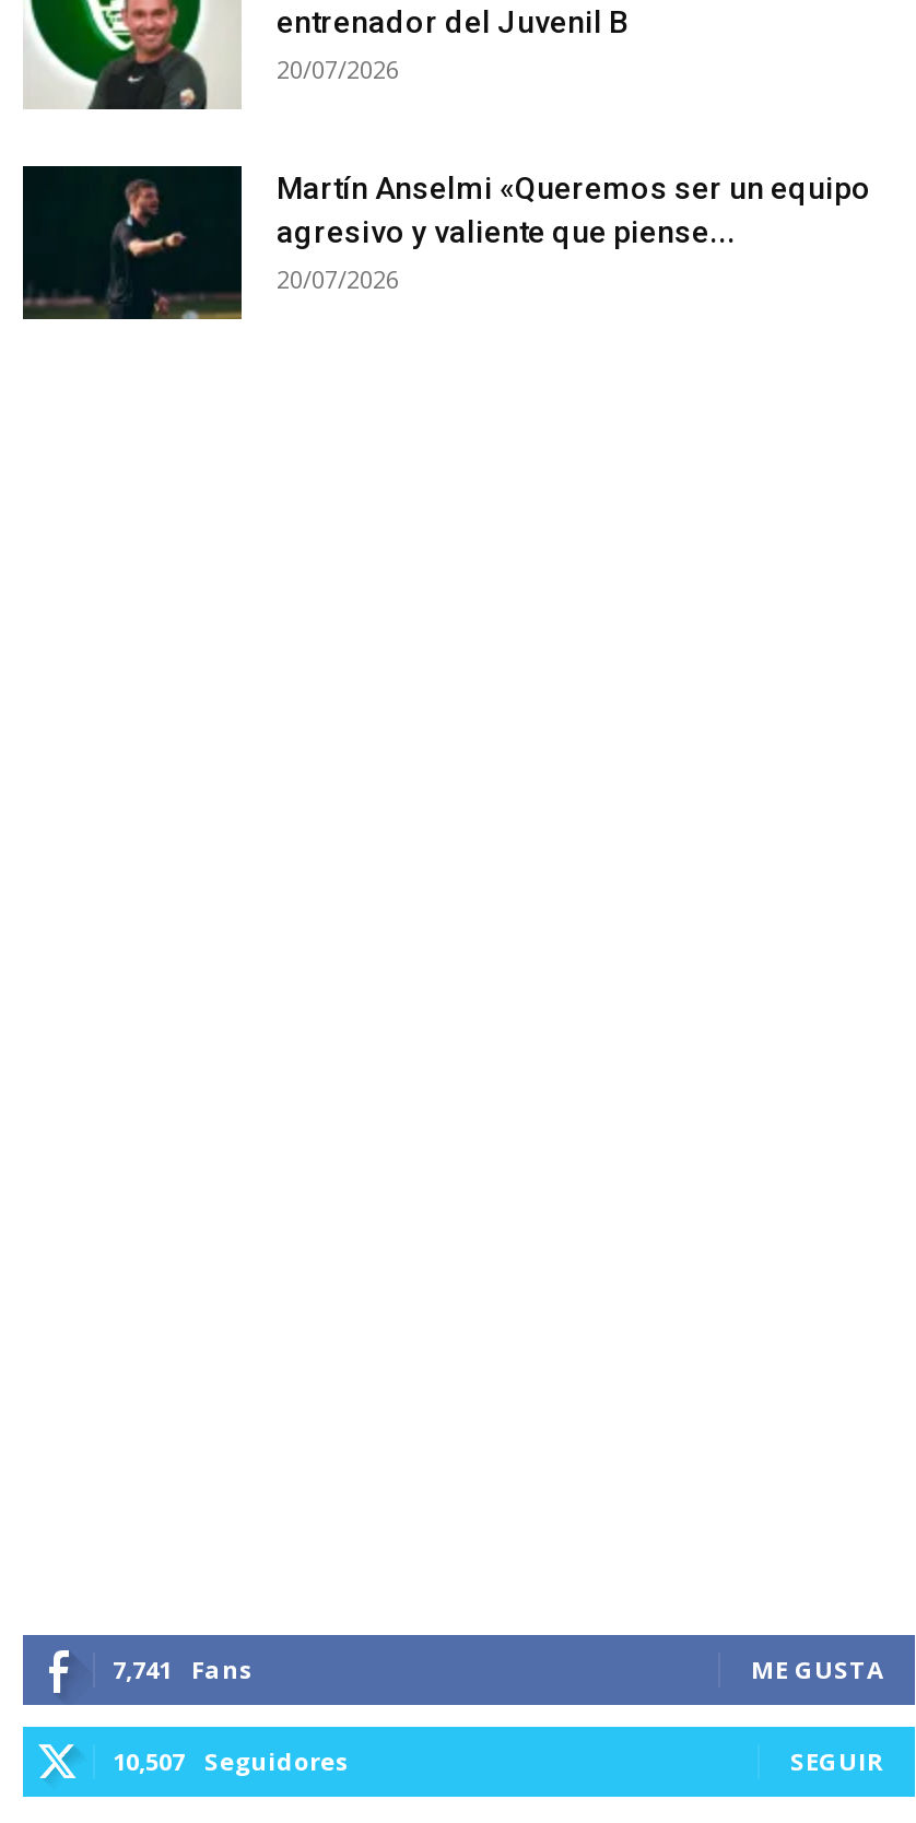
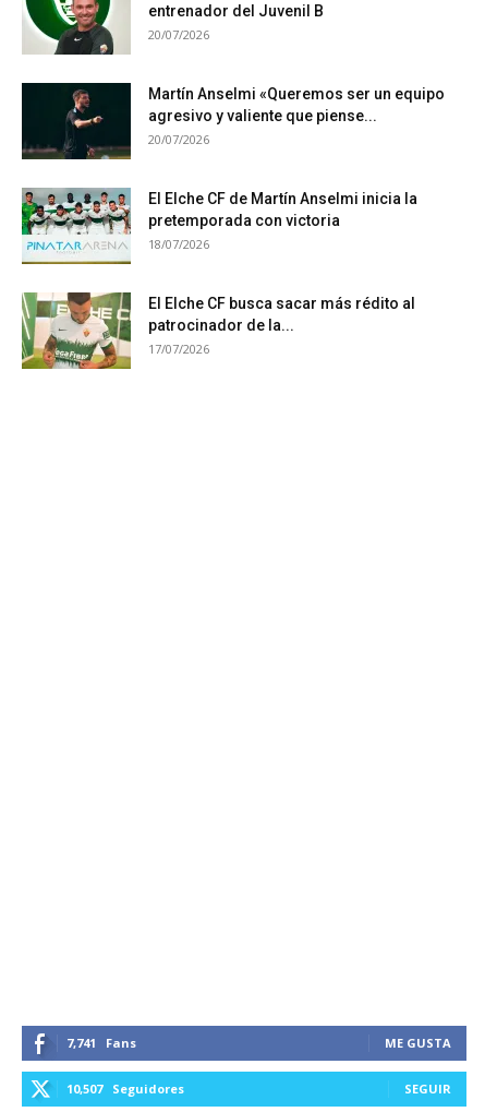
+ [image]
+ El Elche CF de Martín Anselmi inicia la
+ pretemporada con victoria
+ 18/07/2026
+ El Elche CF busca sacar más rédito al
+ patrocinador de la...
+ 17/07/2026

+ [image]
